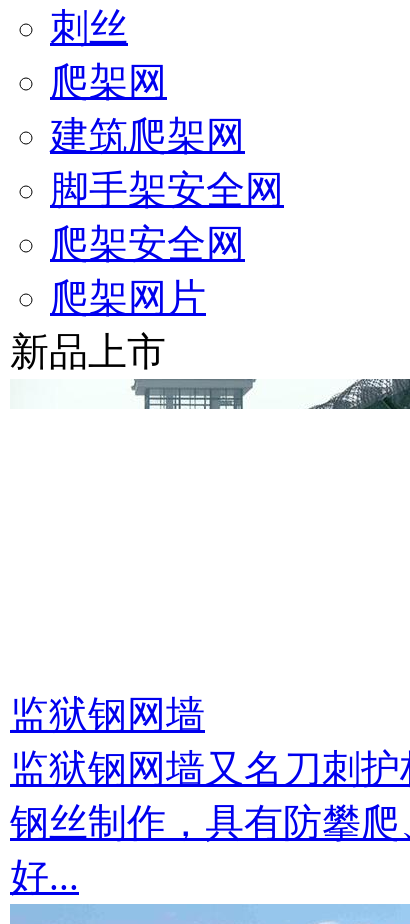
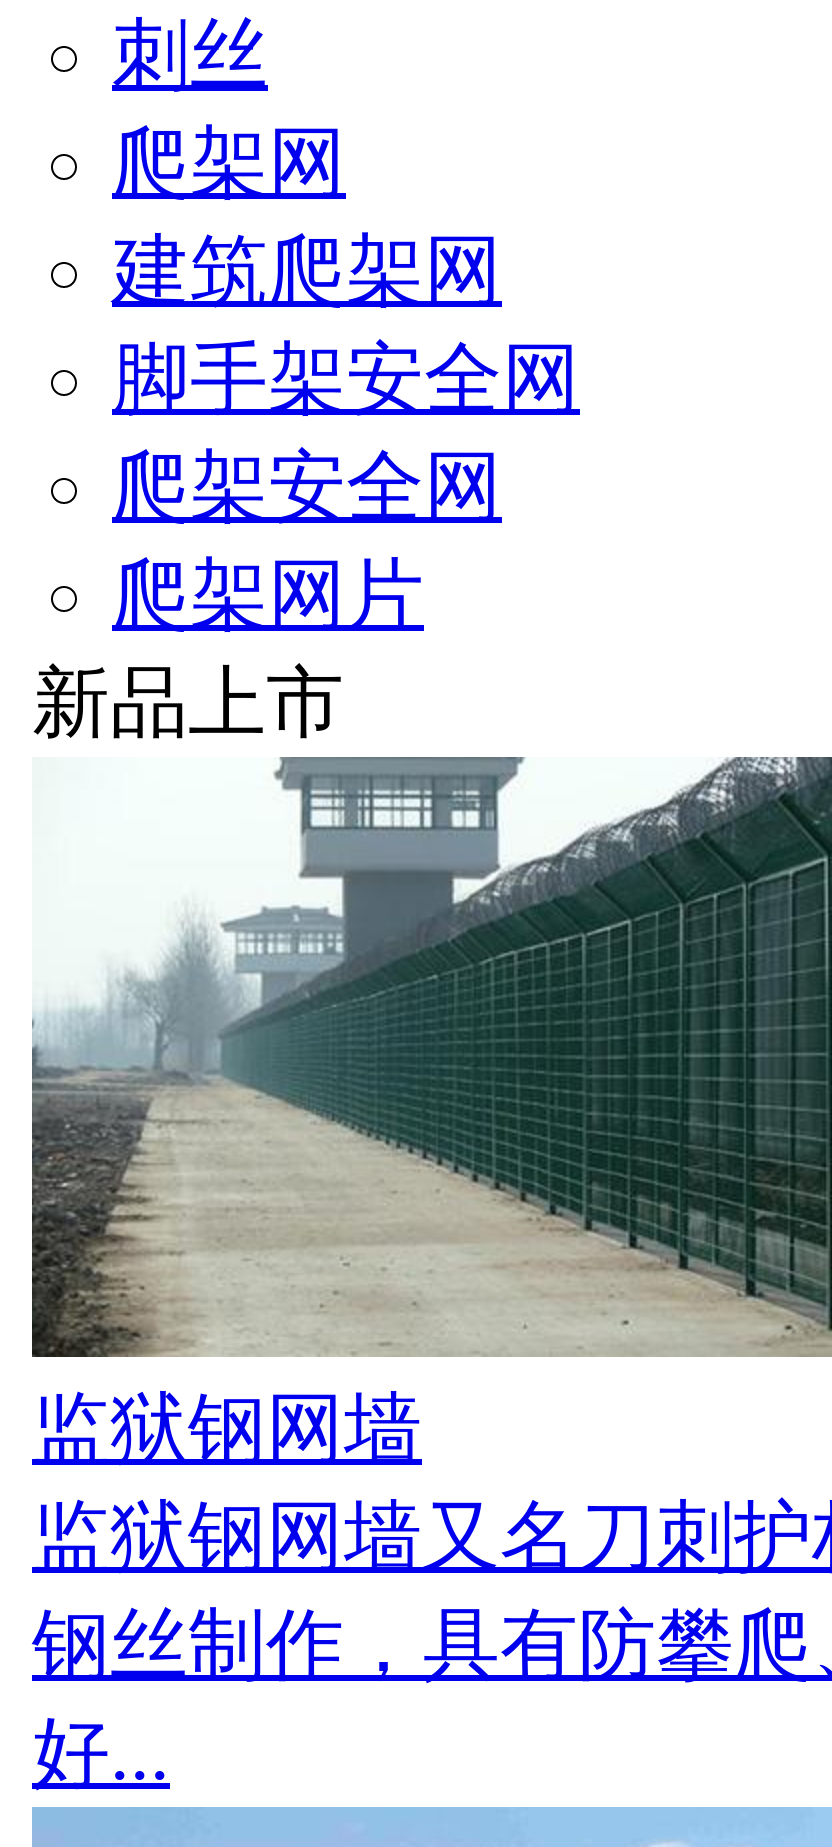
+ [image]
